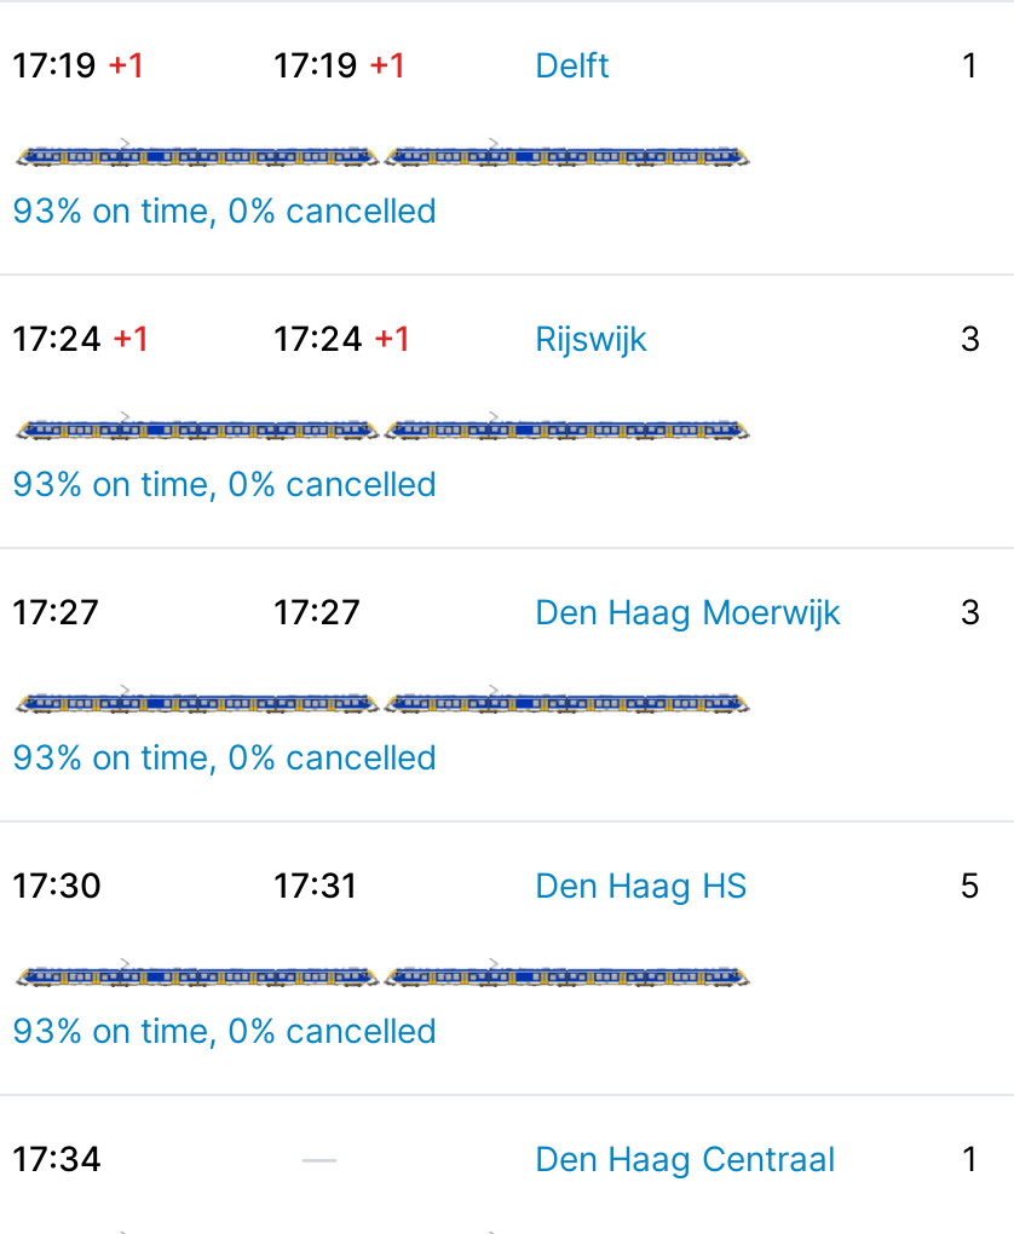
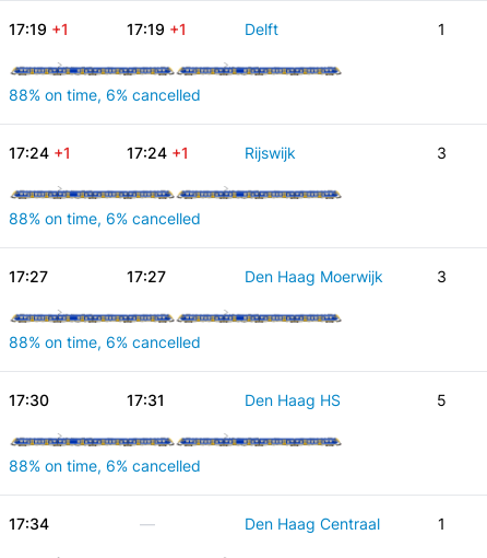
- 93% on time, 0% cancelled
+ 88% on time, 6% cancelled

- 93% on time, 0% cancelled
+ 88% on time, 6% cancelled

- 93% on time, 0% cancelled
+ 88% on time, 6% cancelled

- 93% on time, 0% cancelled
+ 88% on time, 6% cancelled
